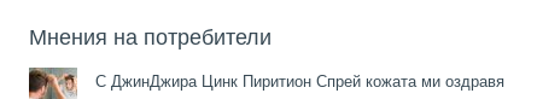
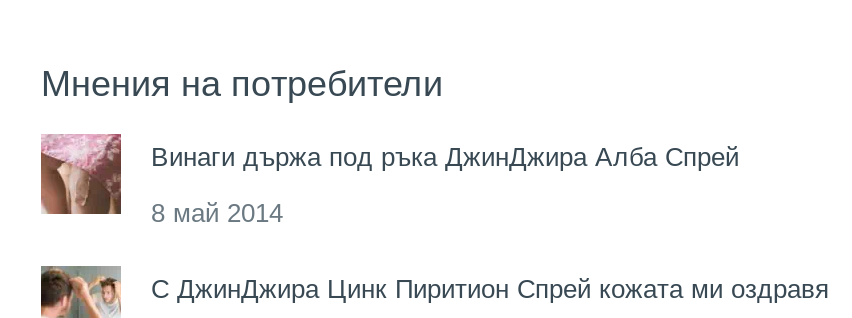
+ [image]
+ Винаги държа под ръка ДжинДжира Алба Спрей
+ 8 май 2014
